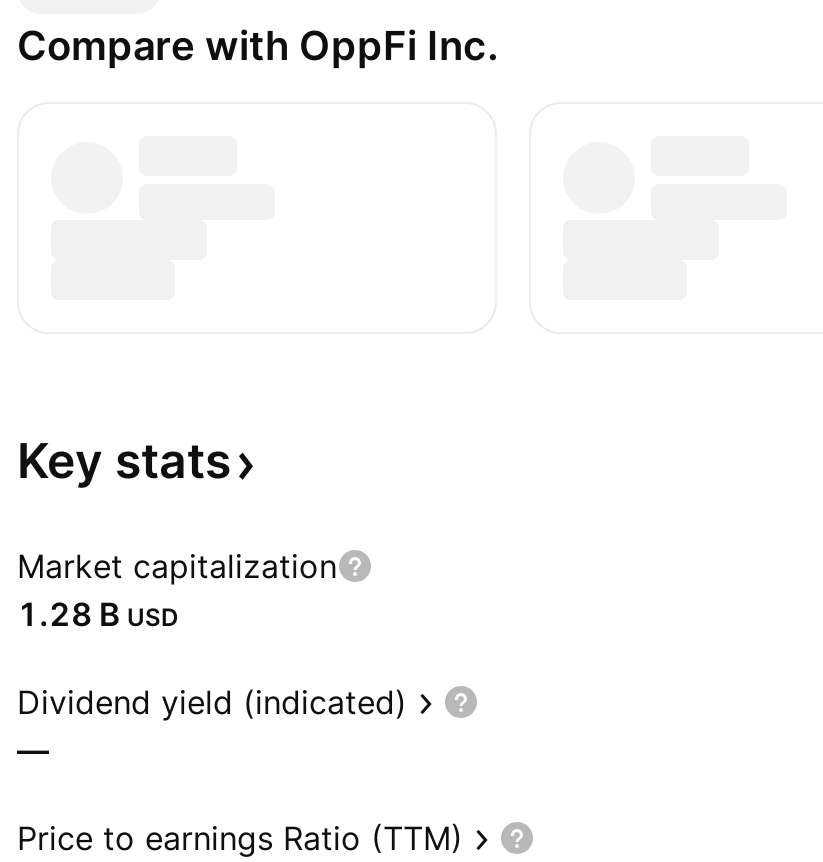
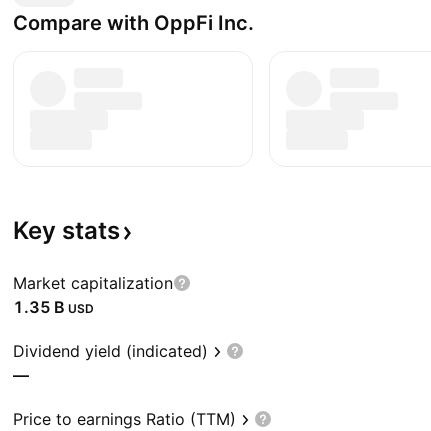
- 1.28 B USD
+ 1.35 B USD
